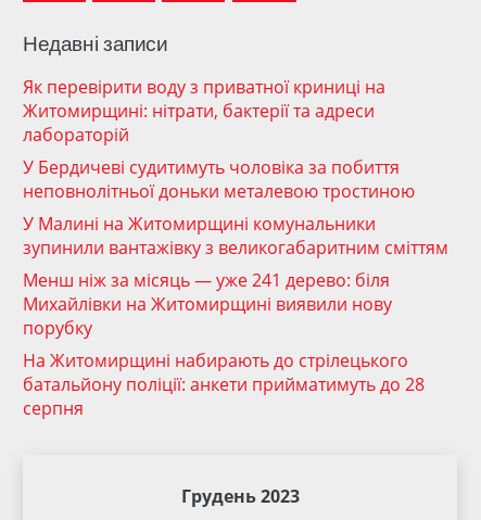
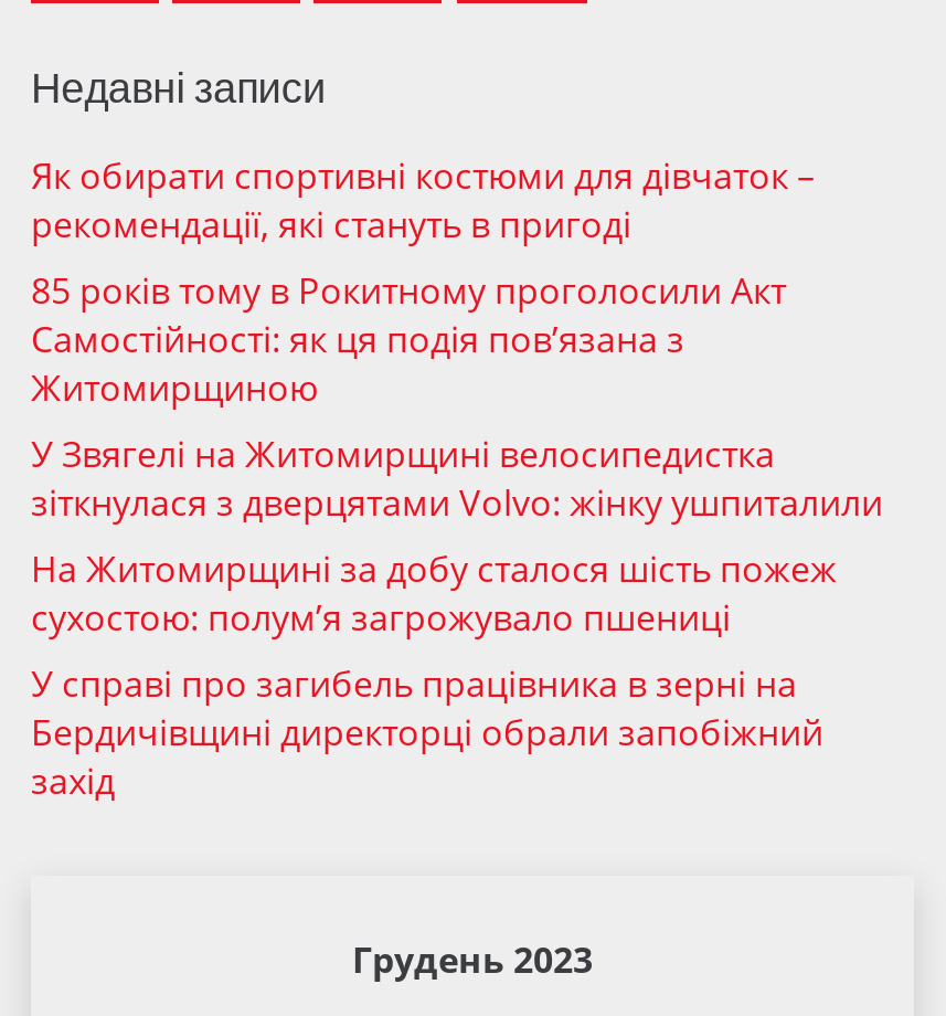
- Як перевірити воду з приватної криниці на
- Житомирщині: нітрати, бактерії та адреси
- лабораторій
- У Бердичеві судитимуть чоловіка за побиття
- неповнолітньої доньки металевою тростиною
- У Малині на Житомирщині комунальники
- зупинили вантажівку з великогабаритним сміттям
- Менш ніж за місяць — уже 241 дерево: біля
- Михайлівки на Житомирщині виявили нову
- порубку
- На Житомирщині набирають до стрілецького
- батальйону поліції: анкети прийматимуть до 28
- серпня
+ Як обирати спортивні костюми для дівчаток –
+ рекомендації, які стануть в пригоді
+ 85 років тому в Рокитному проголосили Акт
+ Самостійності: як ця подія пов’язана з
+ Житомирщиною
+ У Звягелі на Житомирщині велосипедистка
+ зіткнулася з дверцятами Volvo: жінку ушпиталили
+ На Житомирщині за добу сталося шість пожеж
+ сухостою: полум’я загрожувало пшениці
+ У справі про загибель працівника в зерні на
+ Бердичівщині директорці обрали запобіжний
+ захід
